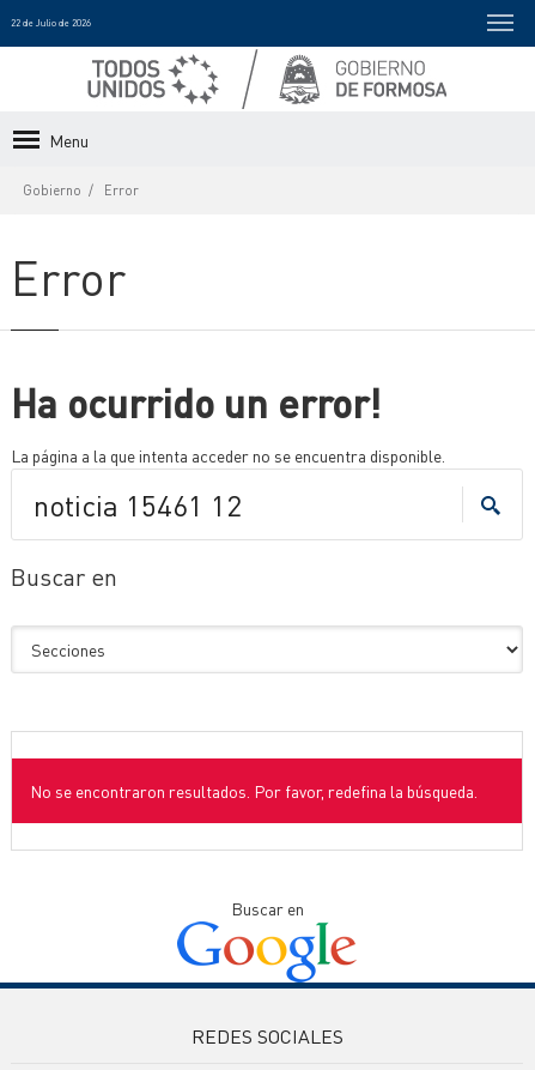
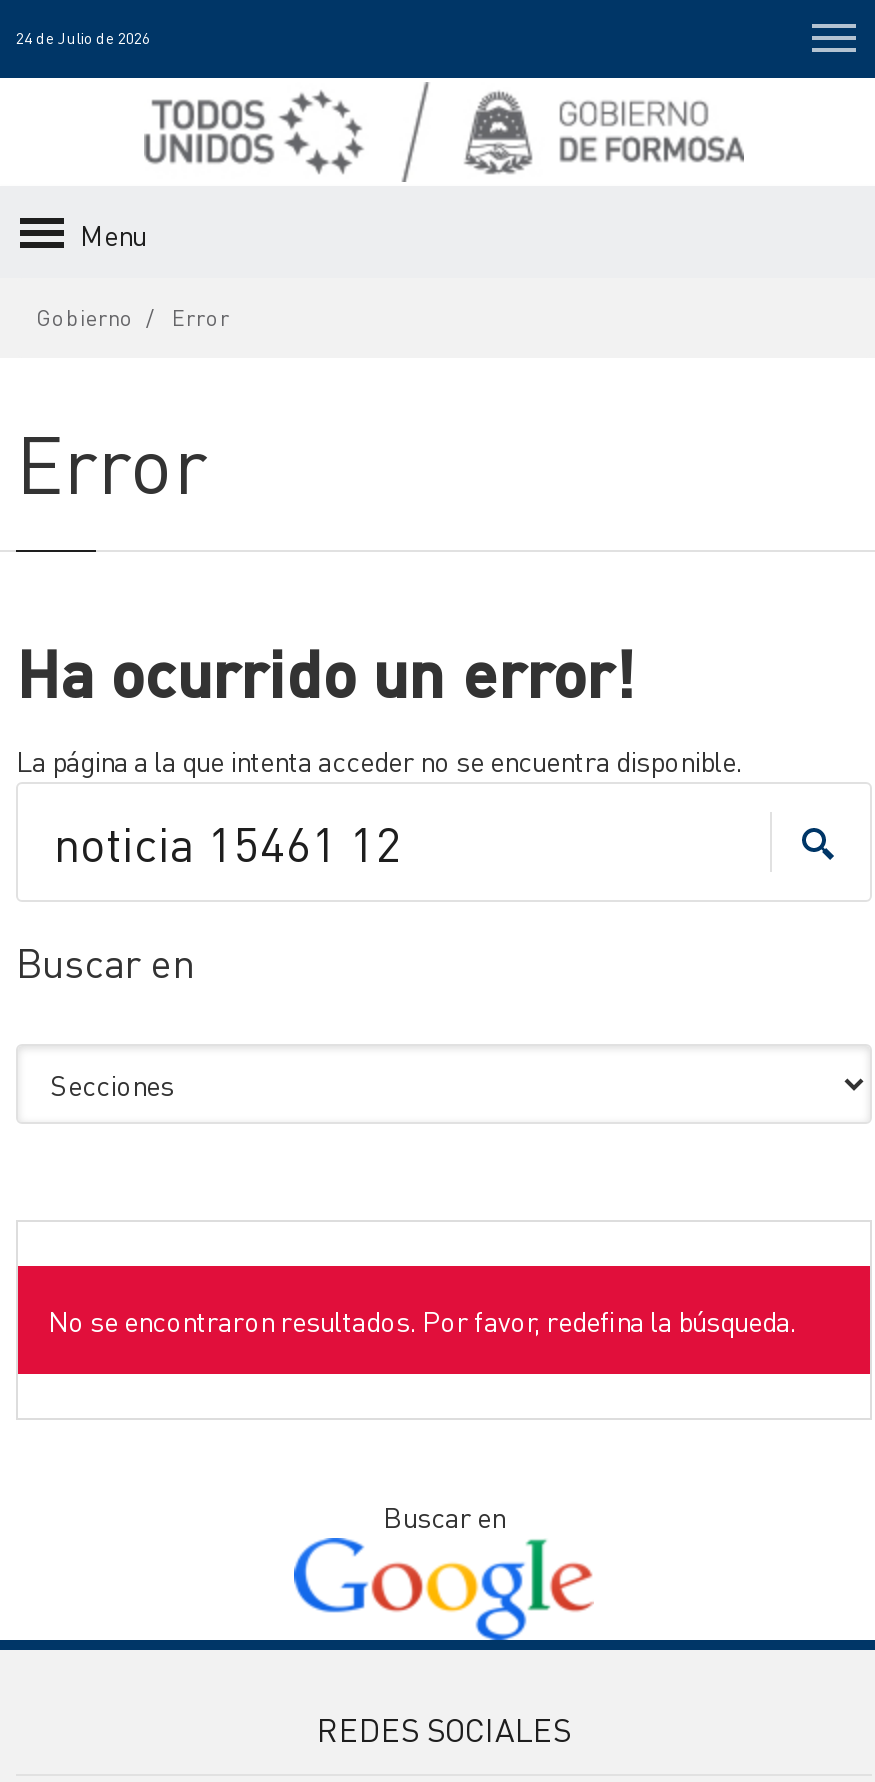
- 22 de Julio de 2026
+ 24 de Julio de 2026
